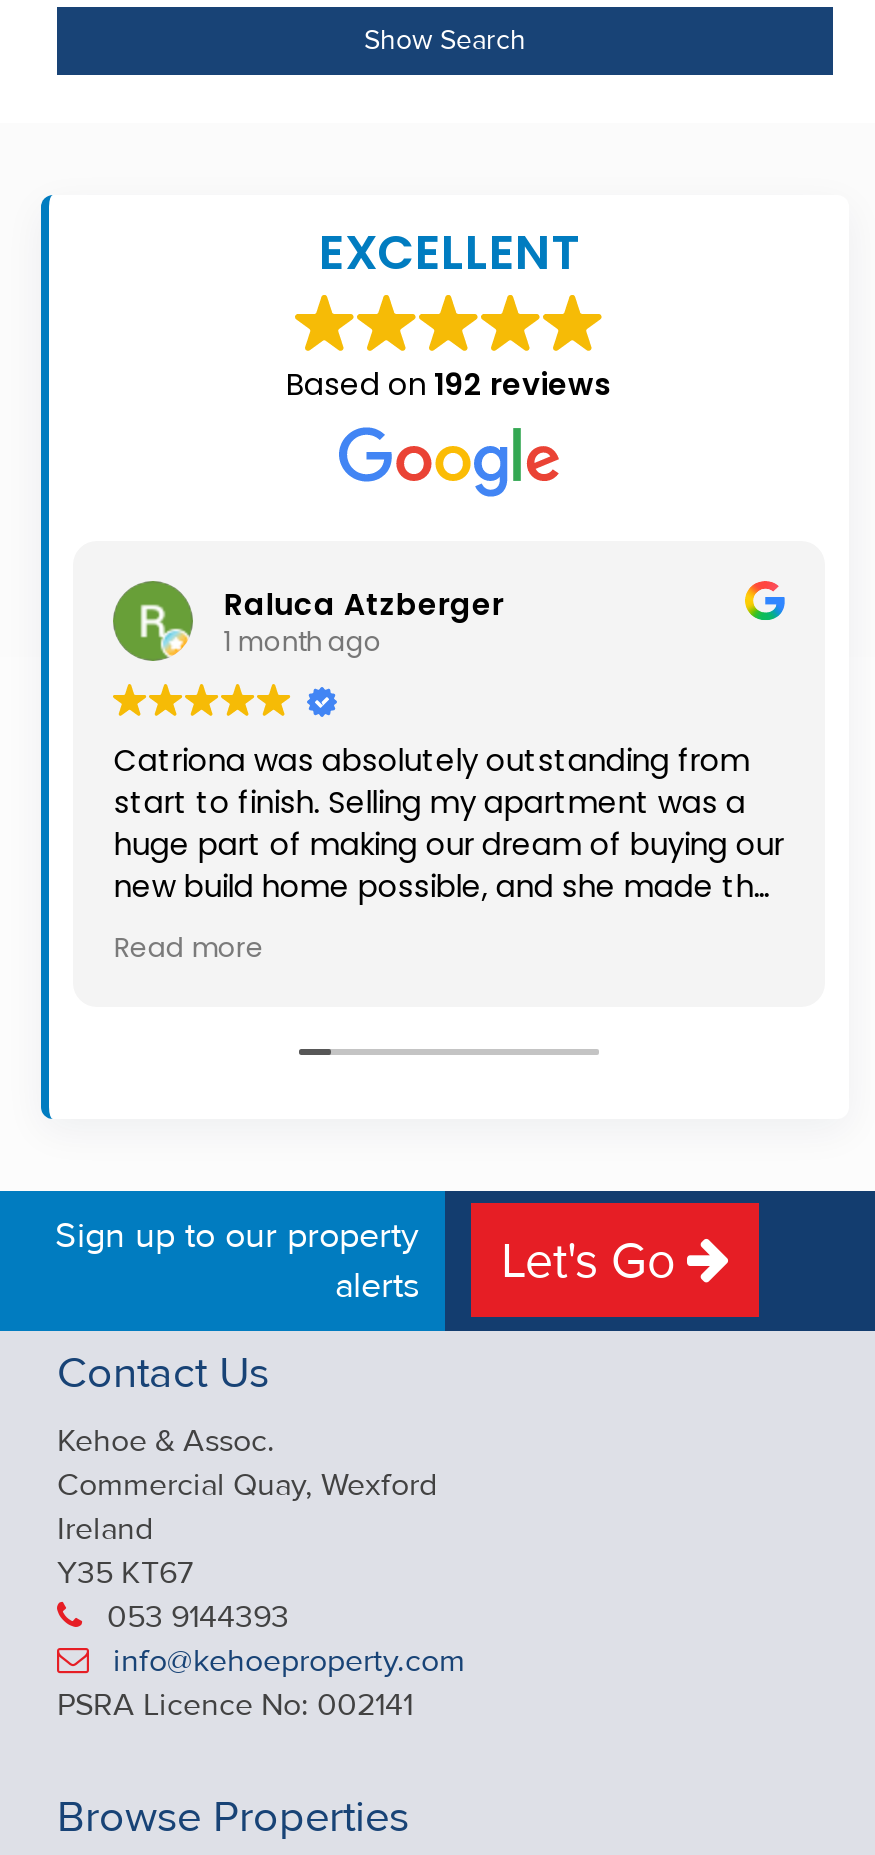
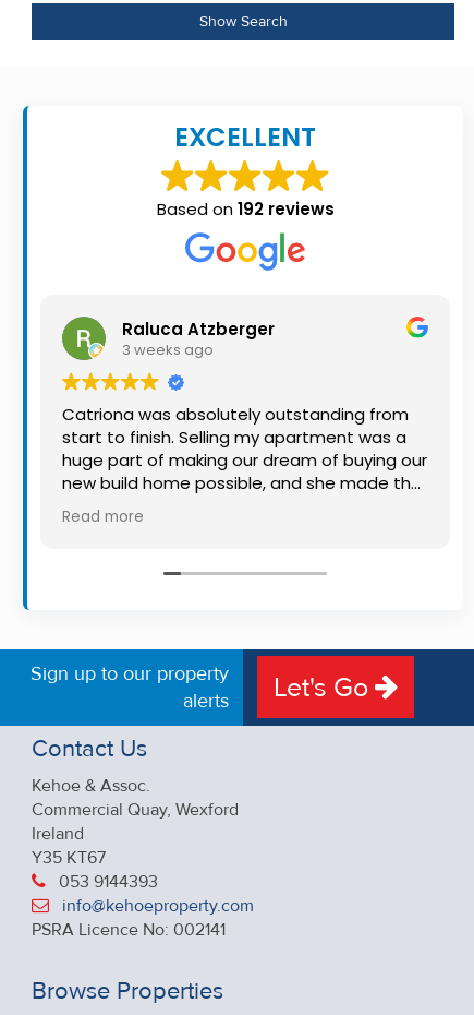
- 1 month ago
+ 3 weeks ago
